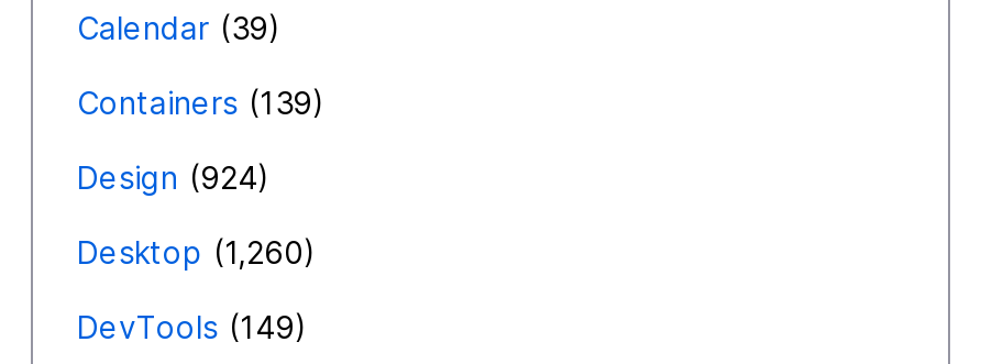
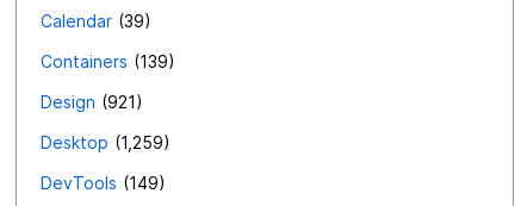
- Design 924
+ Design 921

- Desktop 1,260
+ Desktop 1,259
